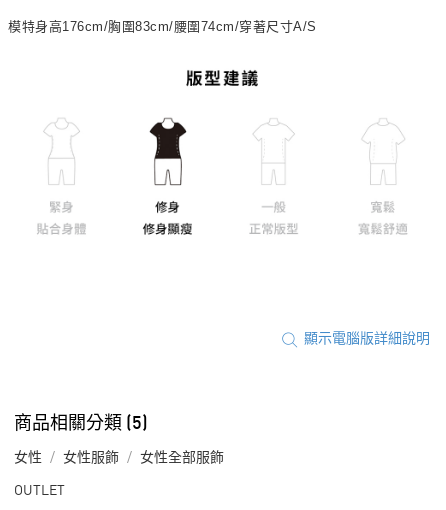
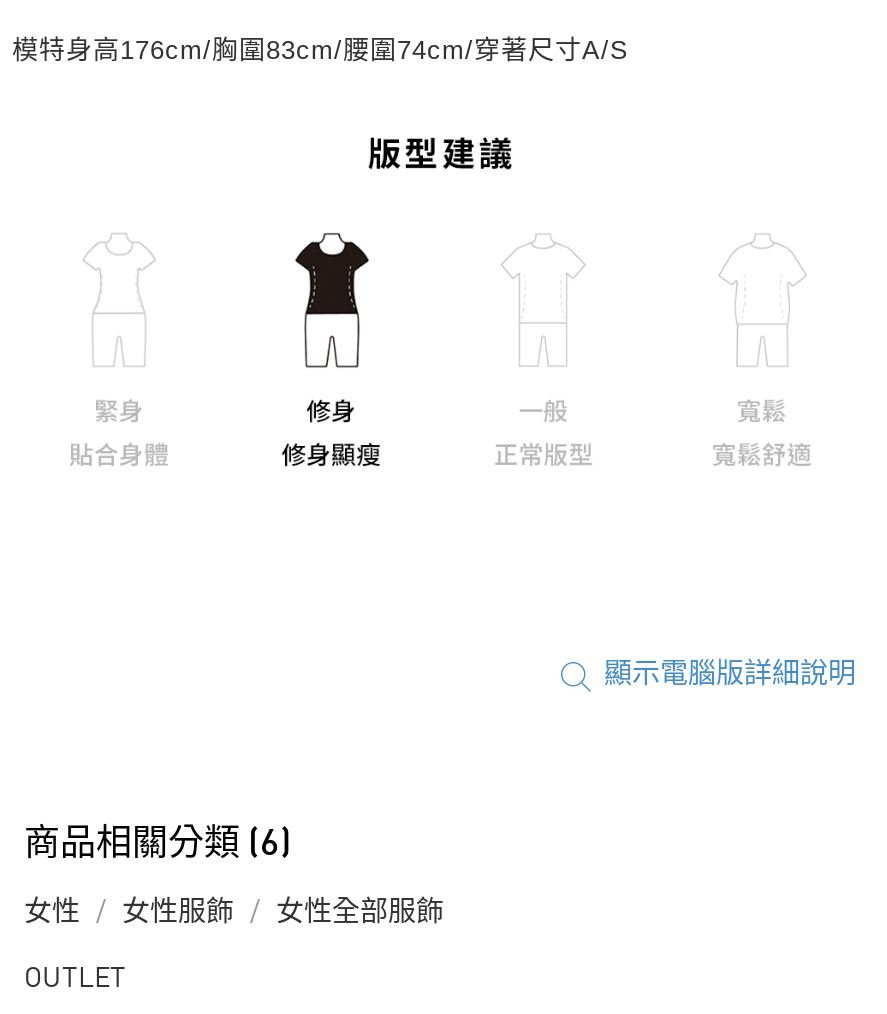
- 商品相關分類 (5)
+ 商品相關分類 (6)
